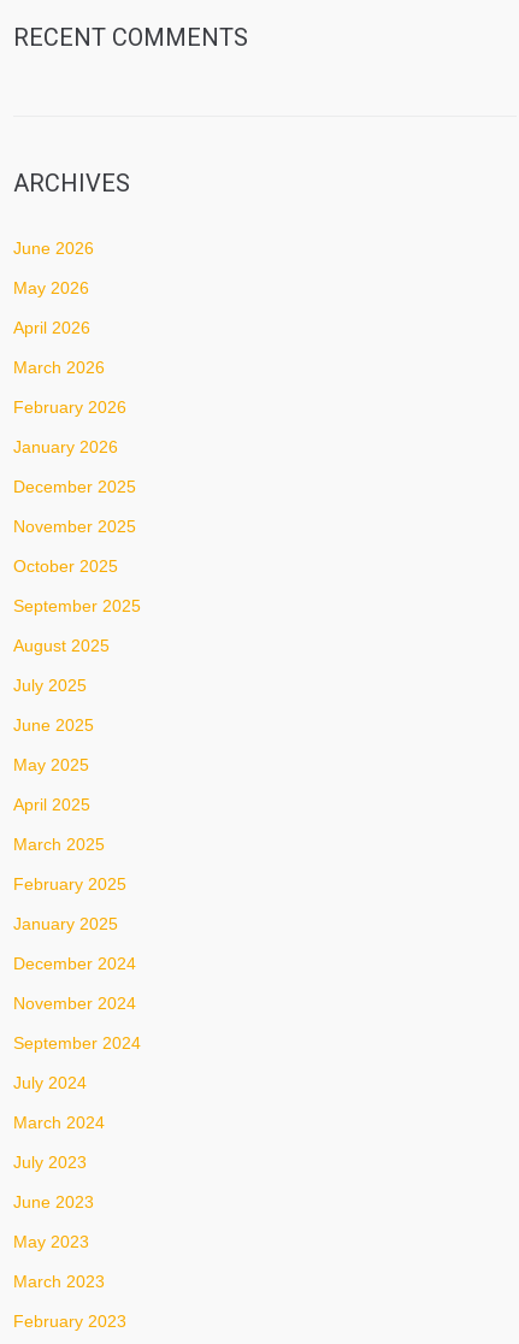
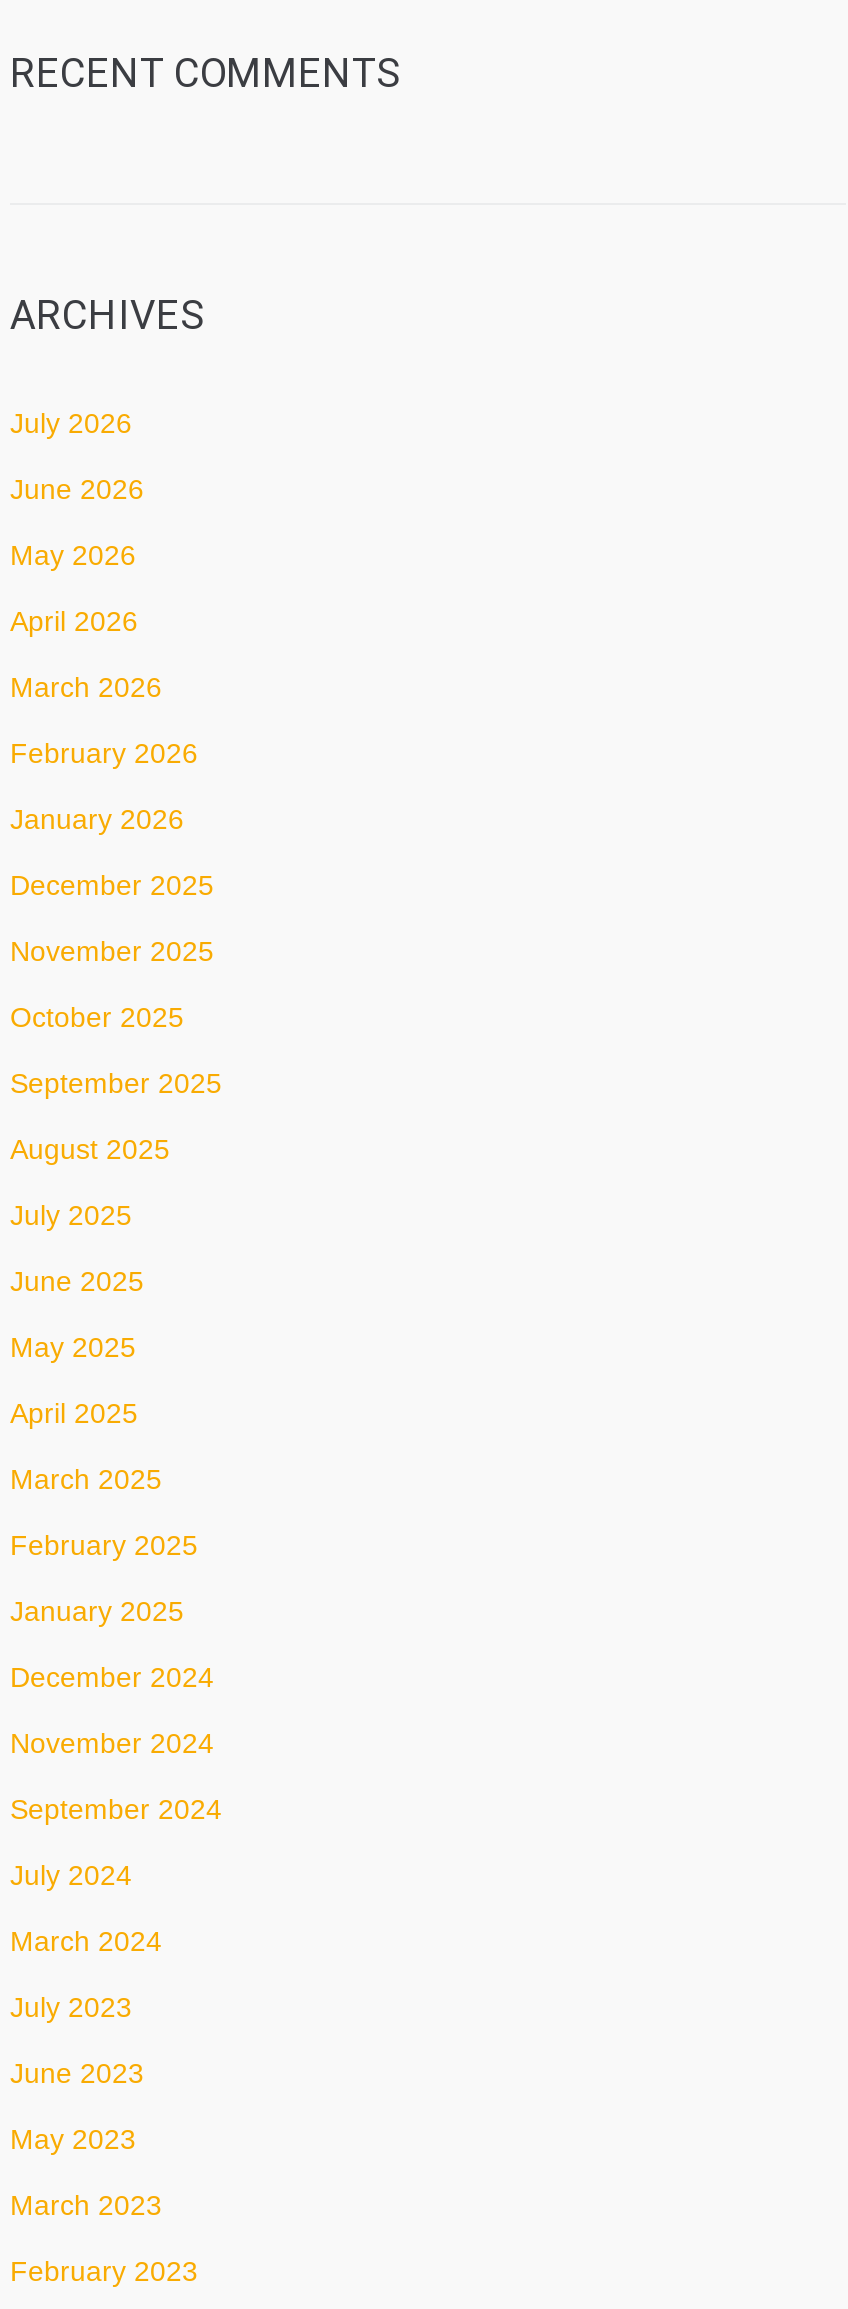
+ July 2026
